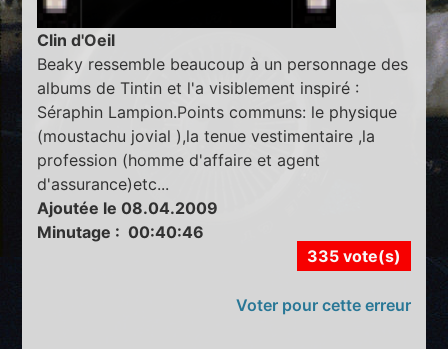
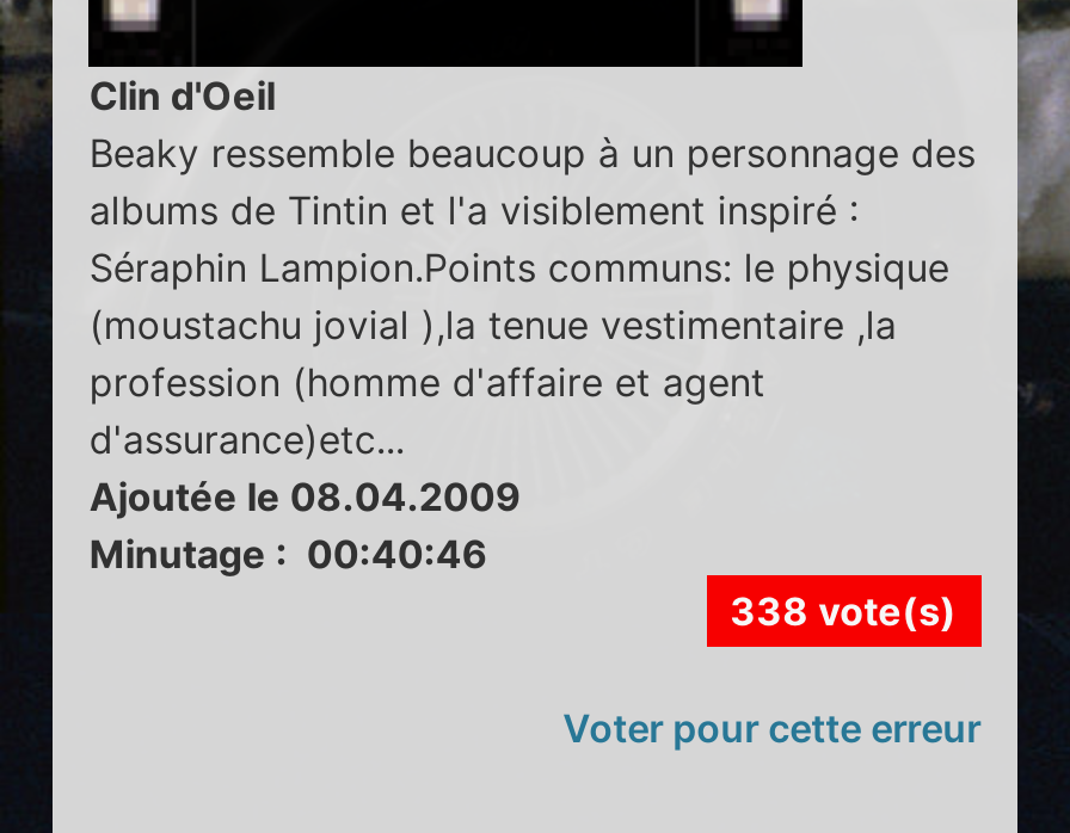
- 335 vote(s)
+ 338 vote(s)
